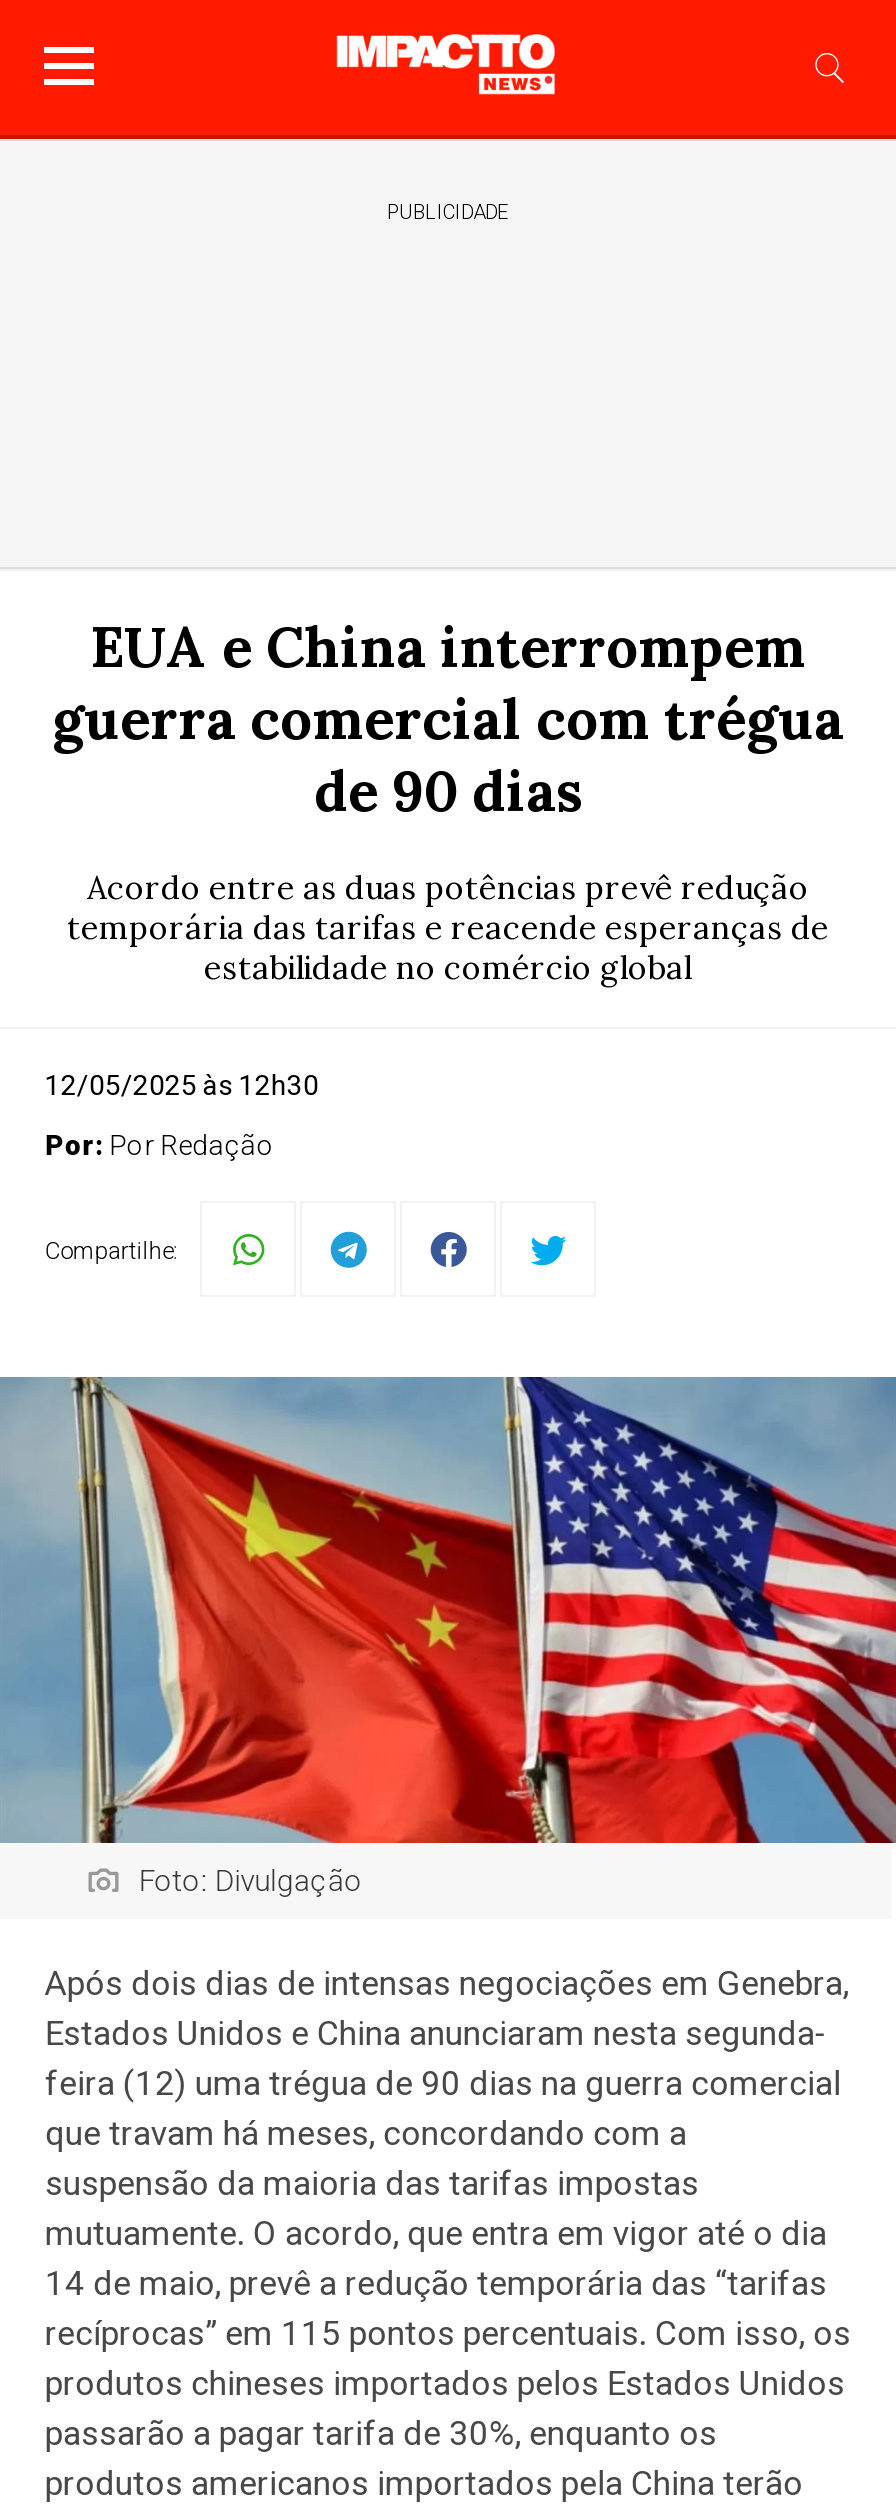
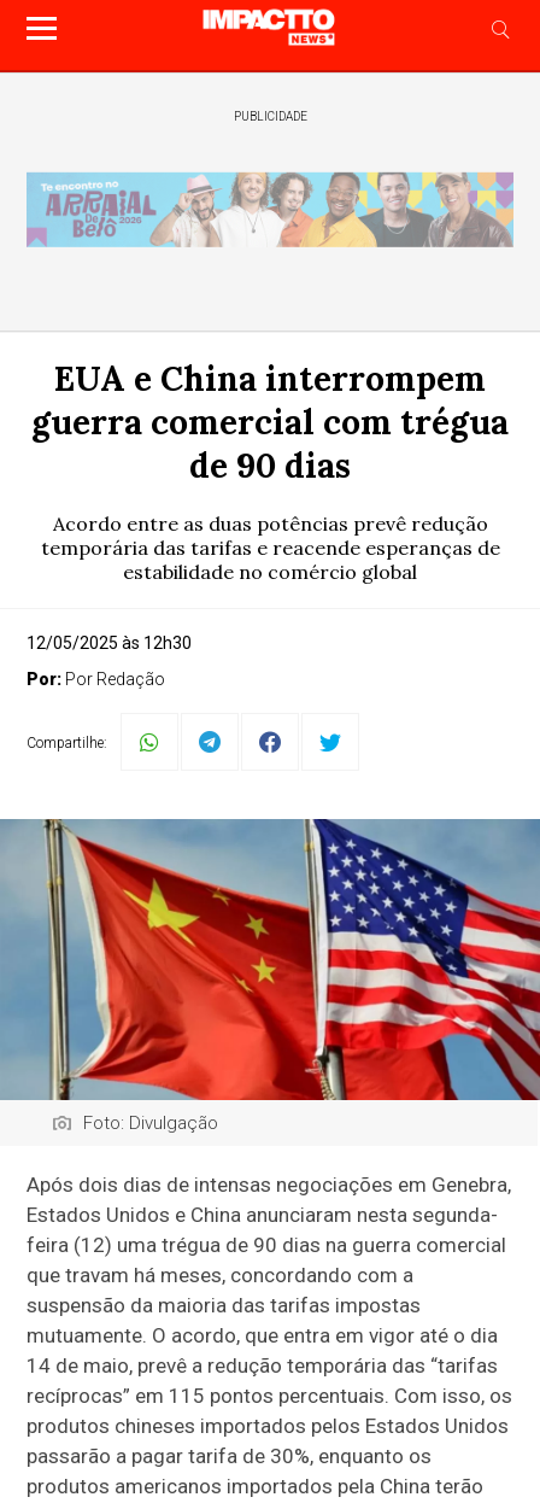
+ [image]
